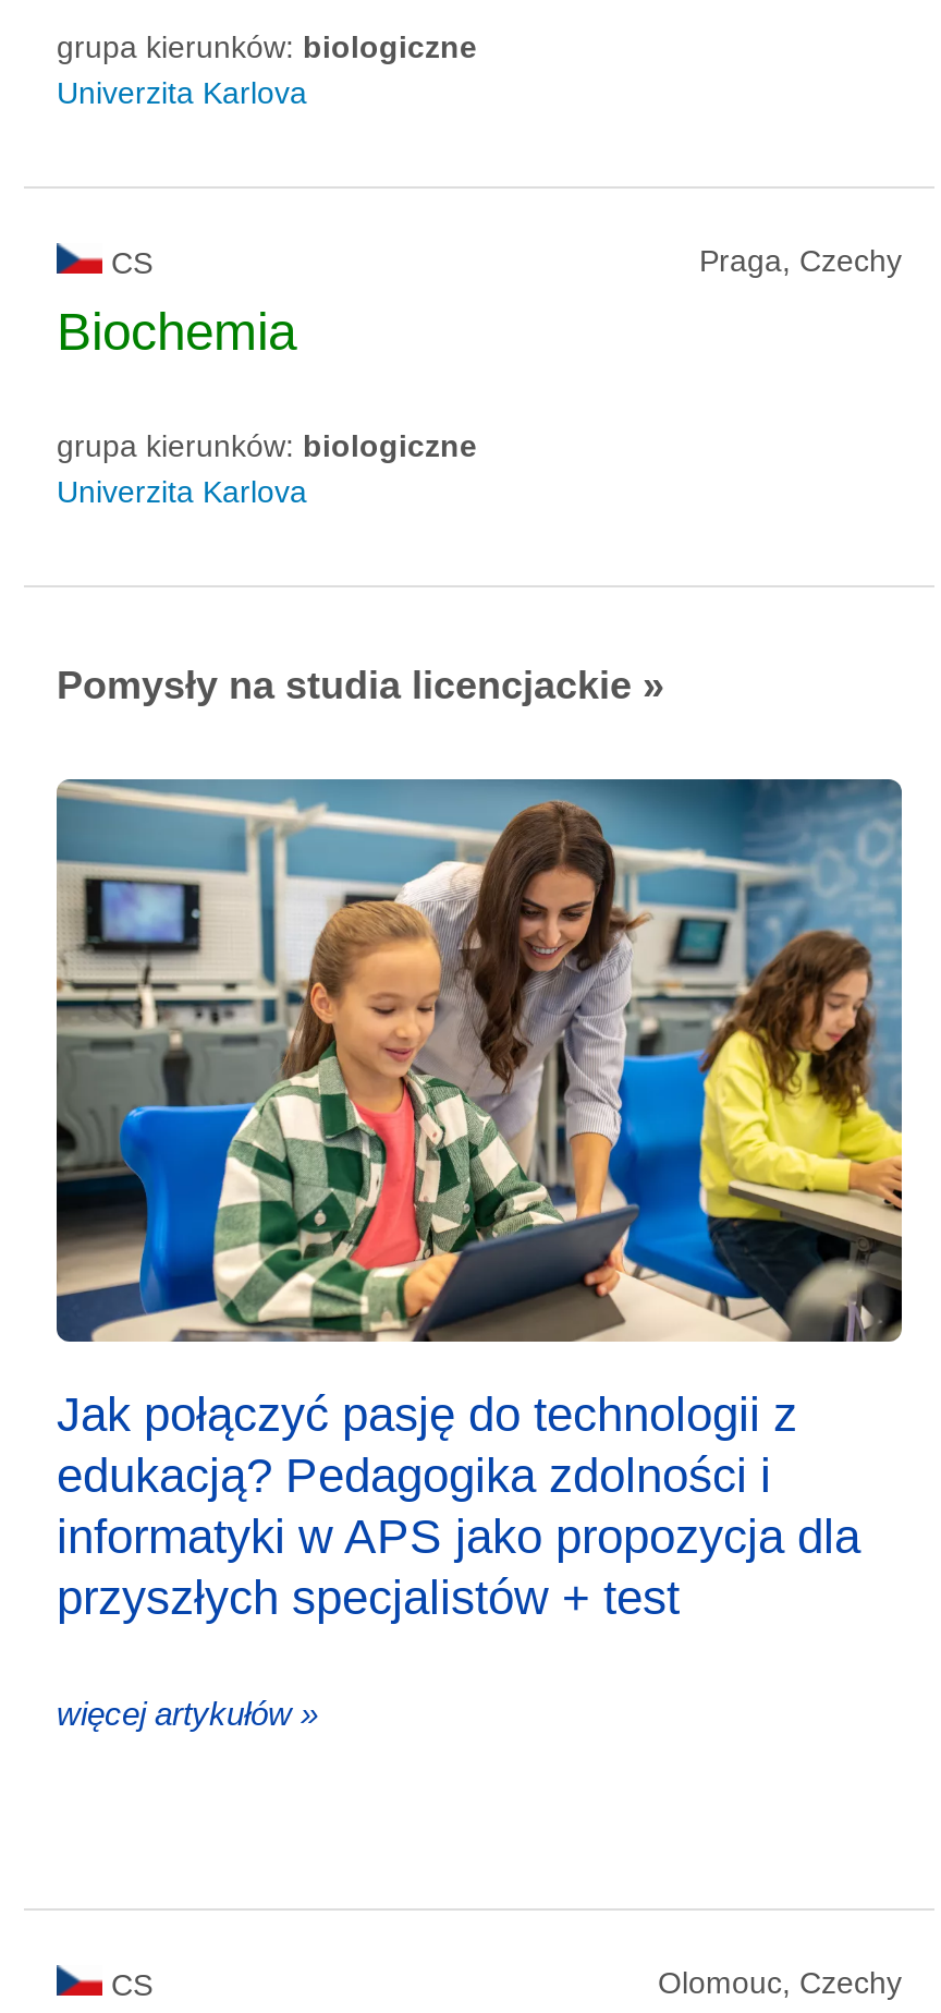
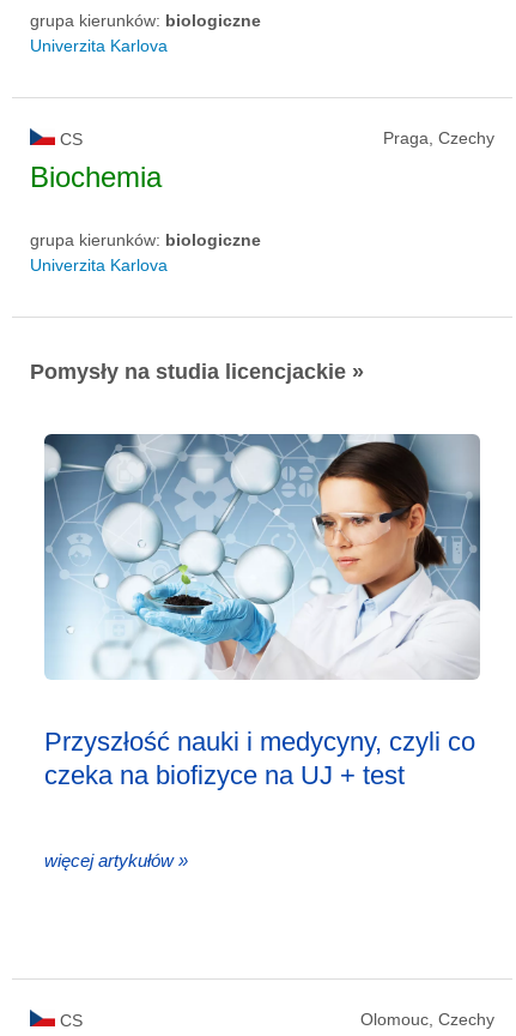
- [image]
- Jak połączyć pasję do technologii z
- edukacją? Pedagogika zdolności i
- informatyki w APS jako propozycja dla
- przyszłych specjalistów + test
+ [image]
+ Przyszłość nauki i medycyny, czyli co
+ czeka na biofizyce na UJ + test
